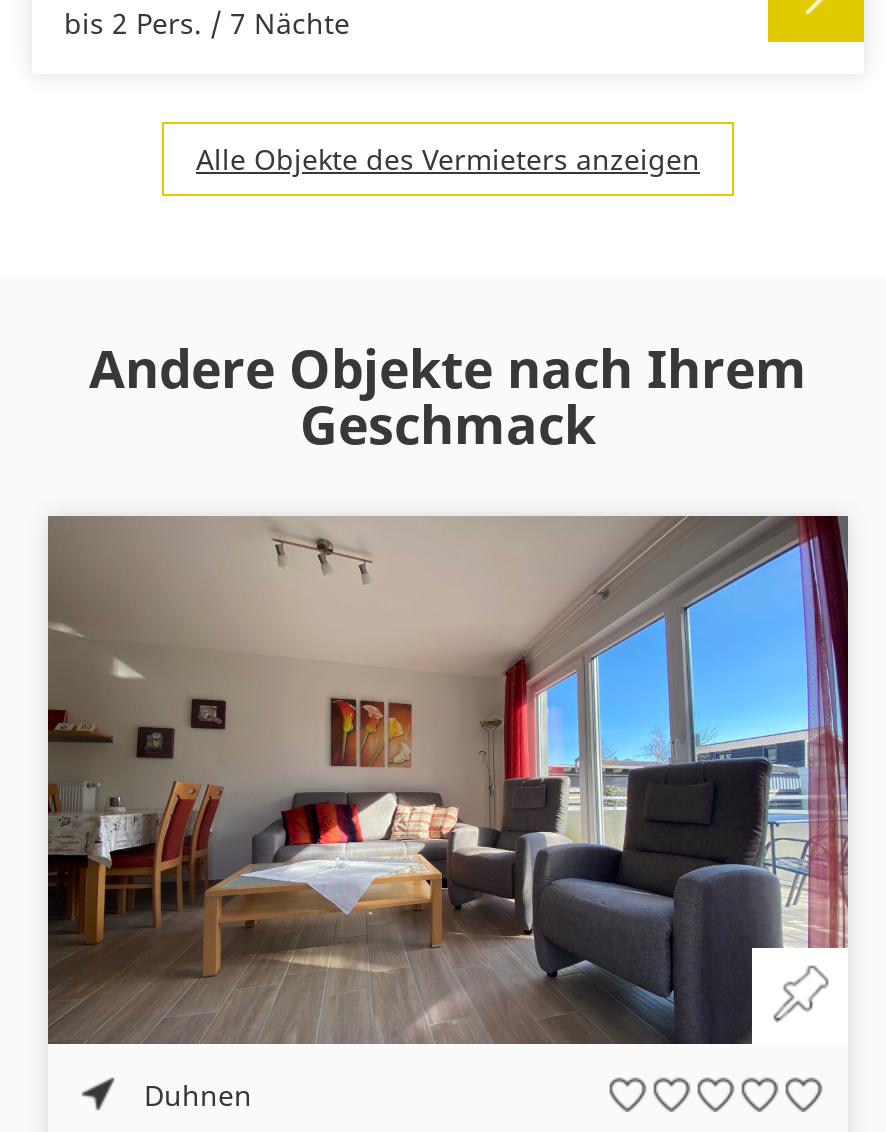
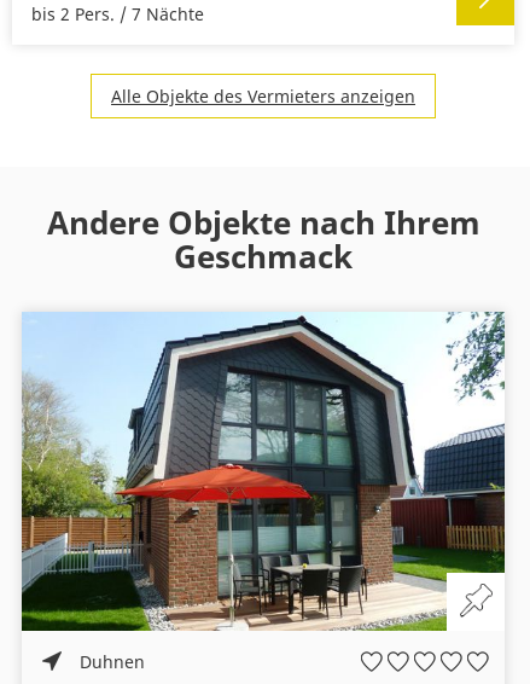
- [image]
+ [image]
